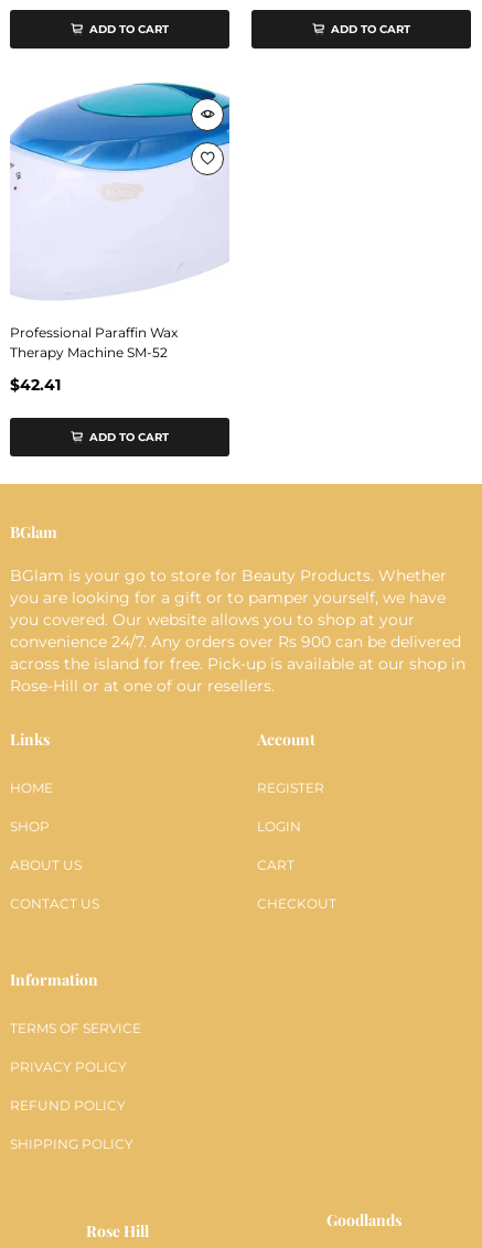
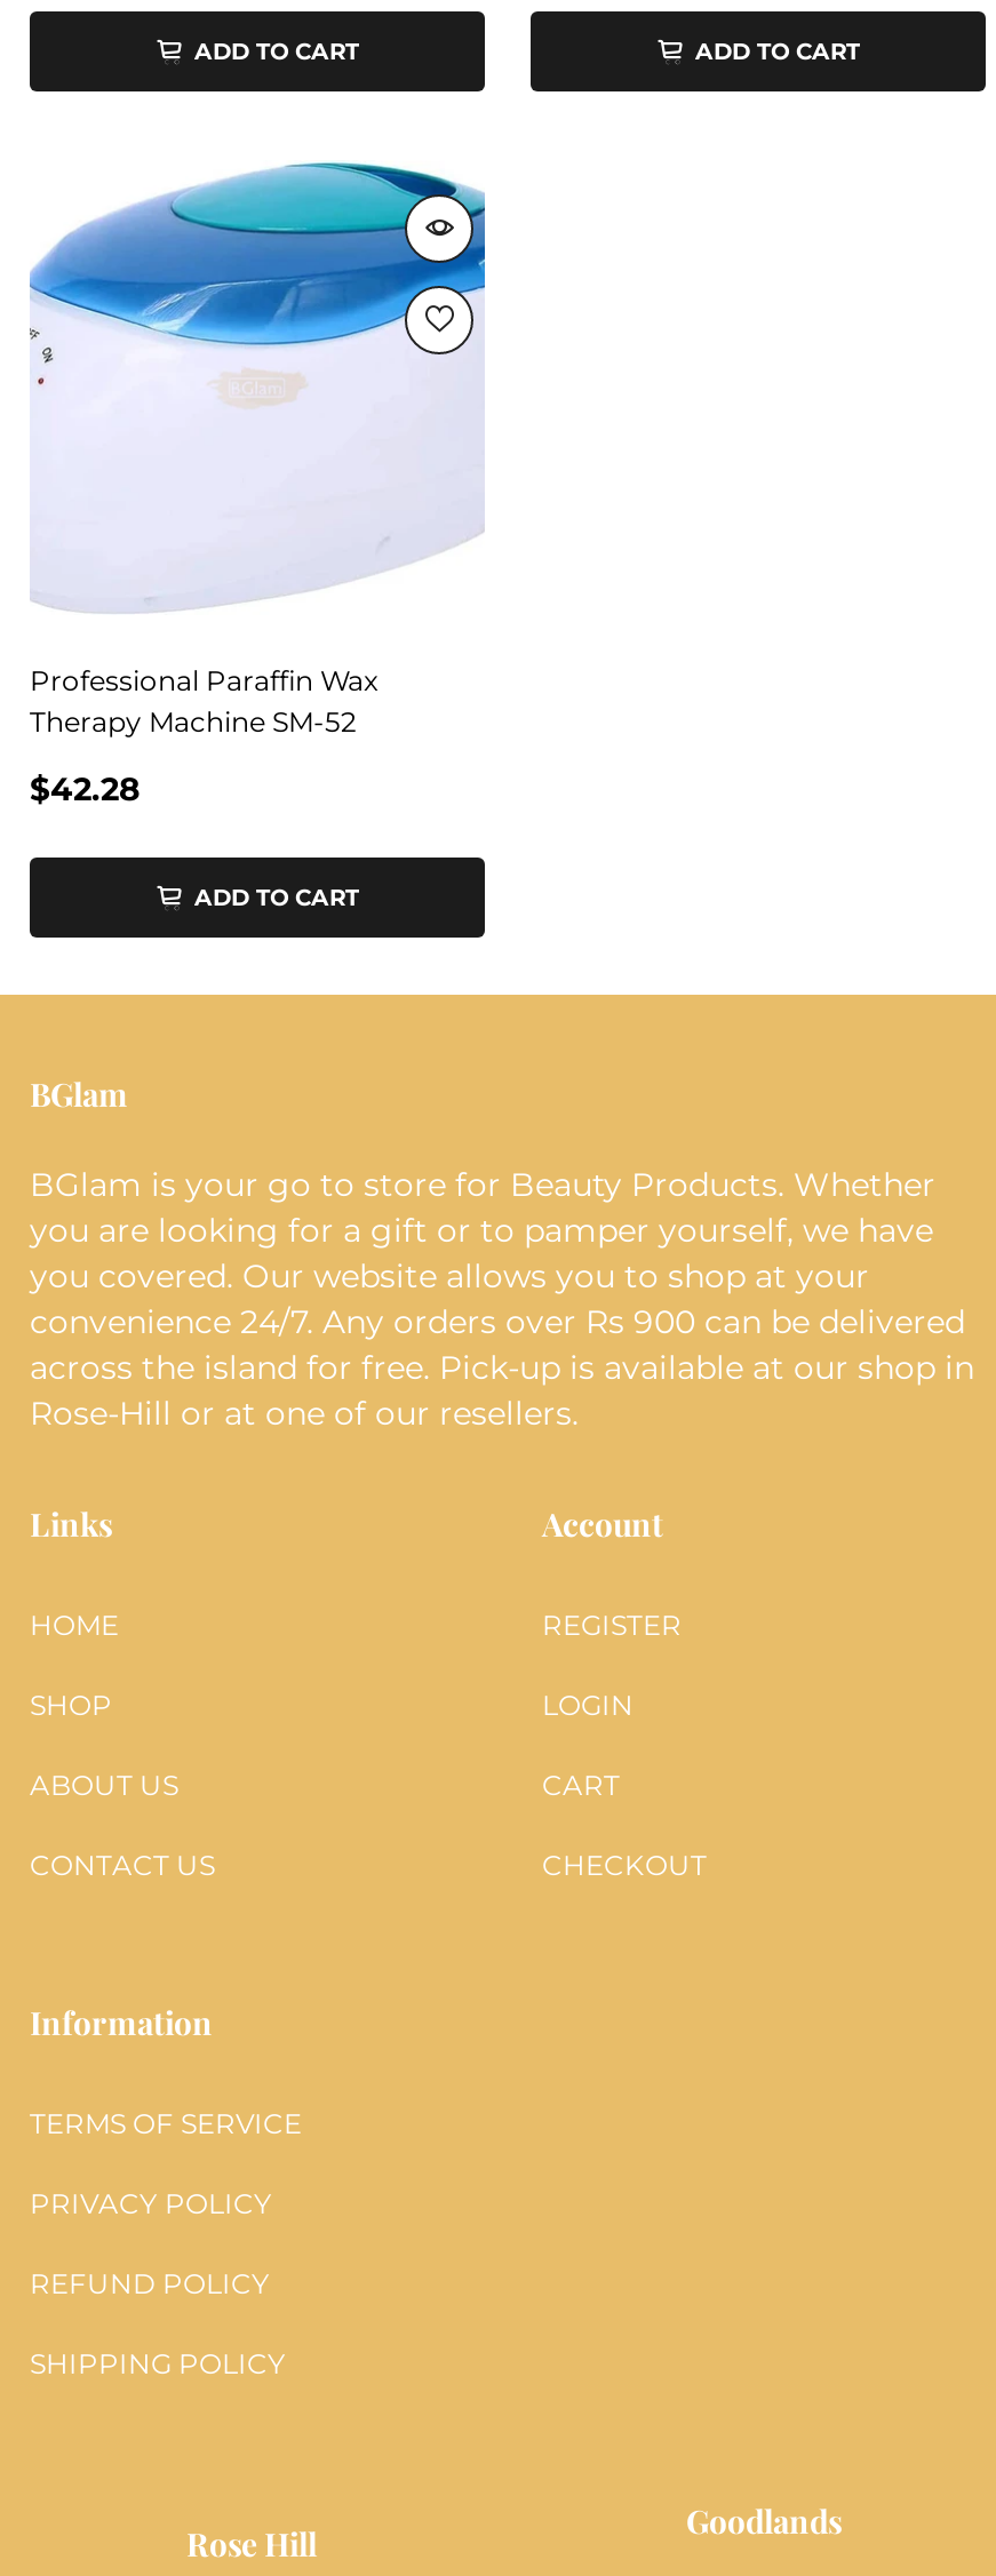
- $42.41
+ $42.28
